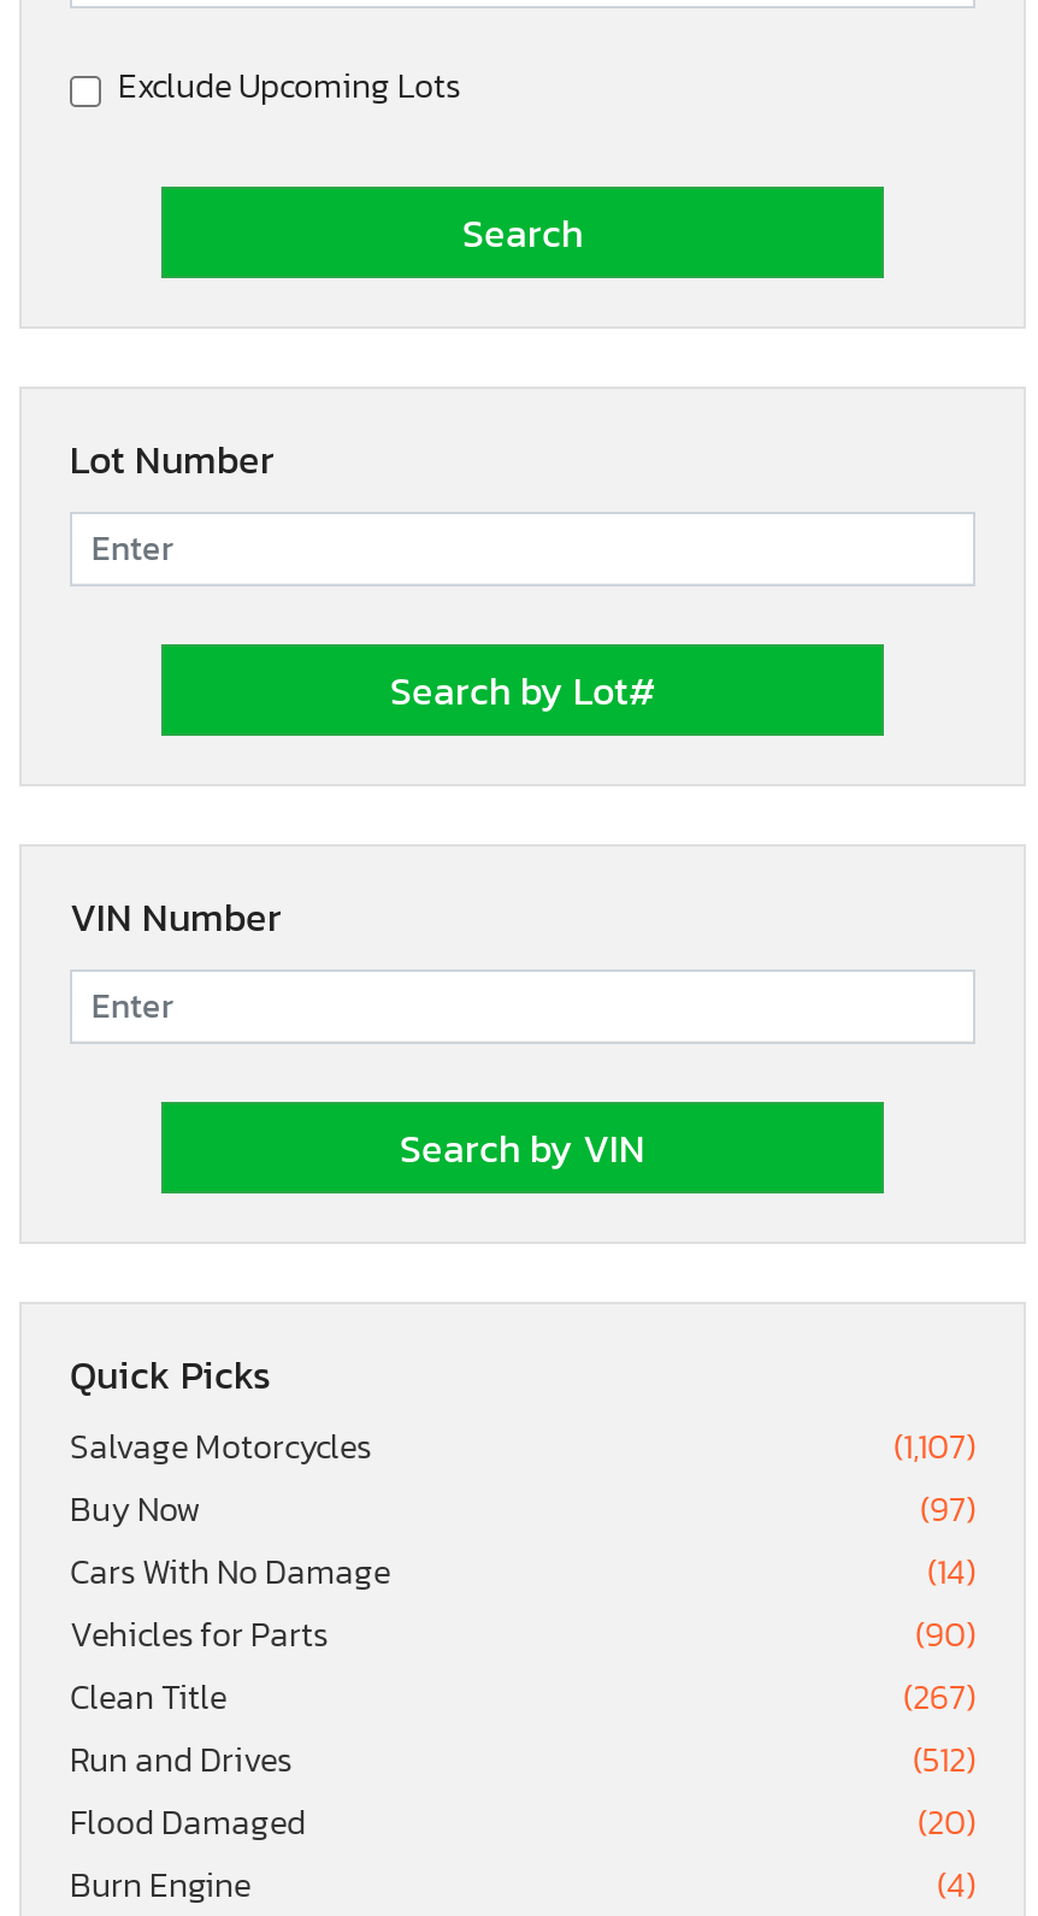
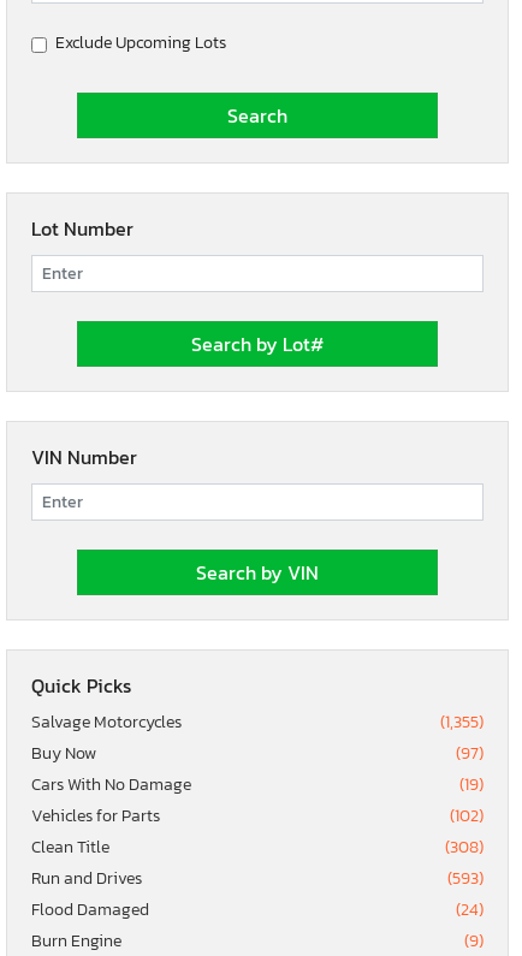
- (1,107)
+ (1,355)

- (14)
+ (19)

- (90)
+ (102)

- (267)
+ (308)

- (512)
+ (593)

- (20)
+ (24)

- (4)
+ (9)
